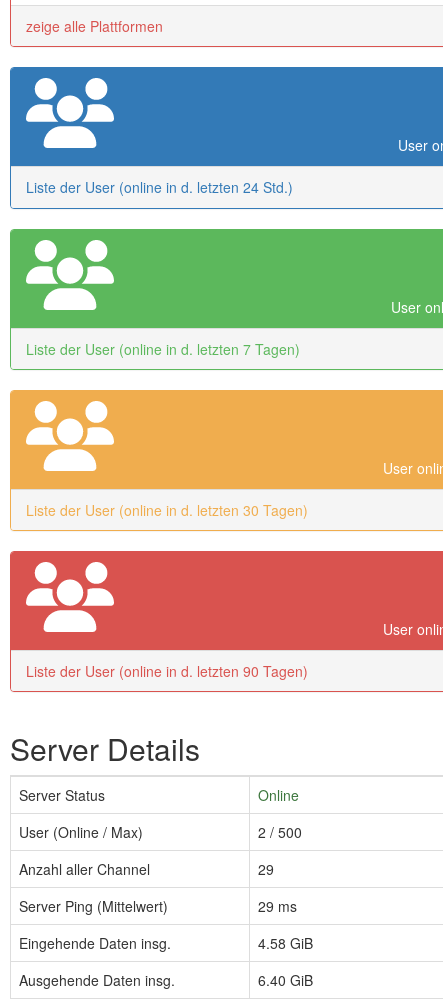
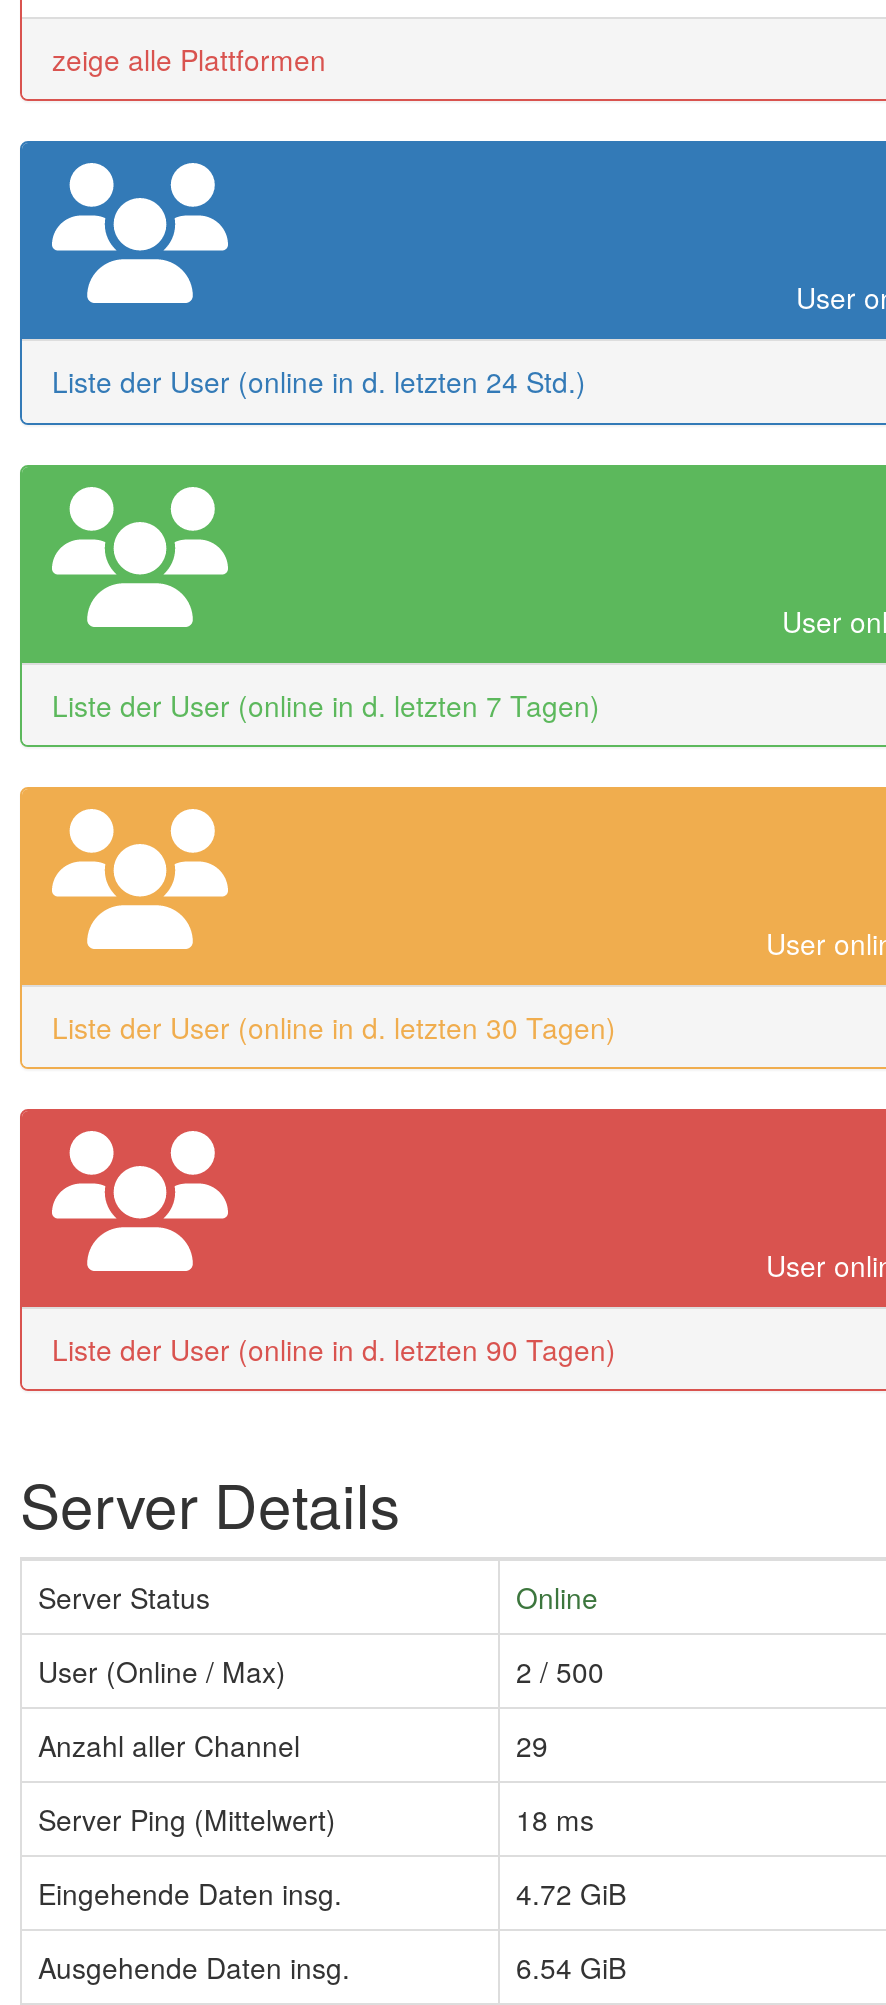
- 29 ms
+ 18 ms

- 4.58 GiB
+ 4.72 GiB

- 6.40 GiB
+ 6.54 GiB
